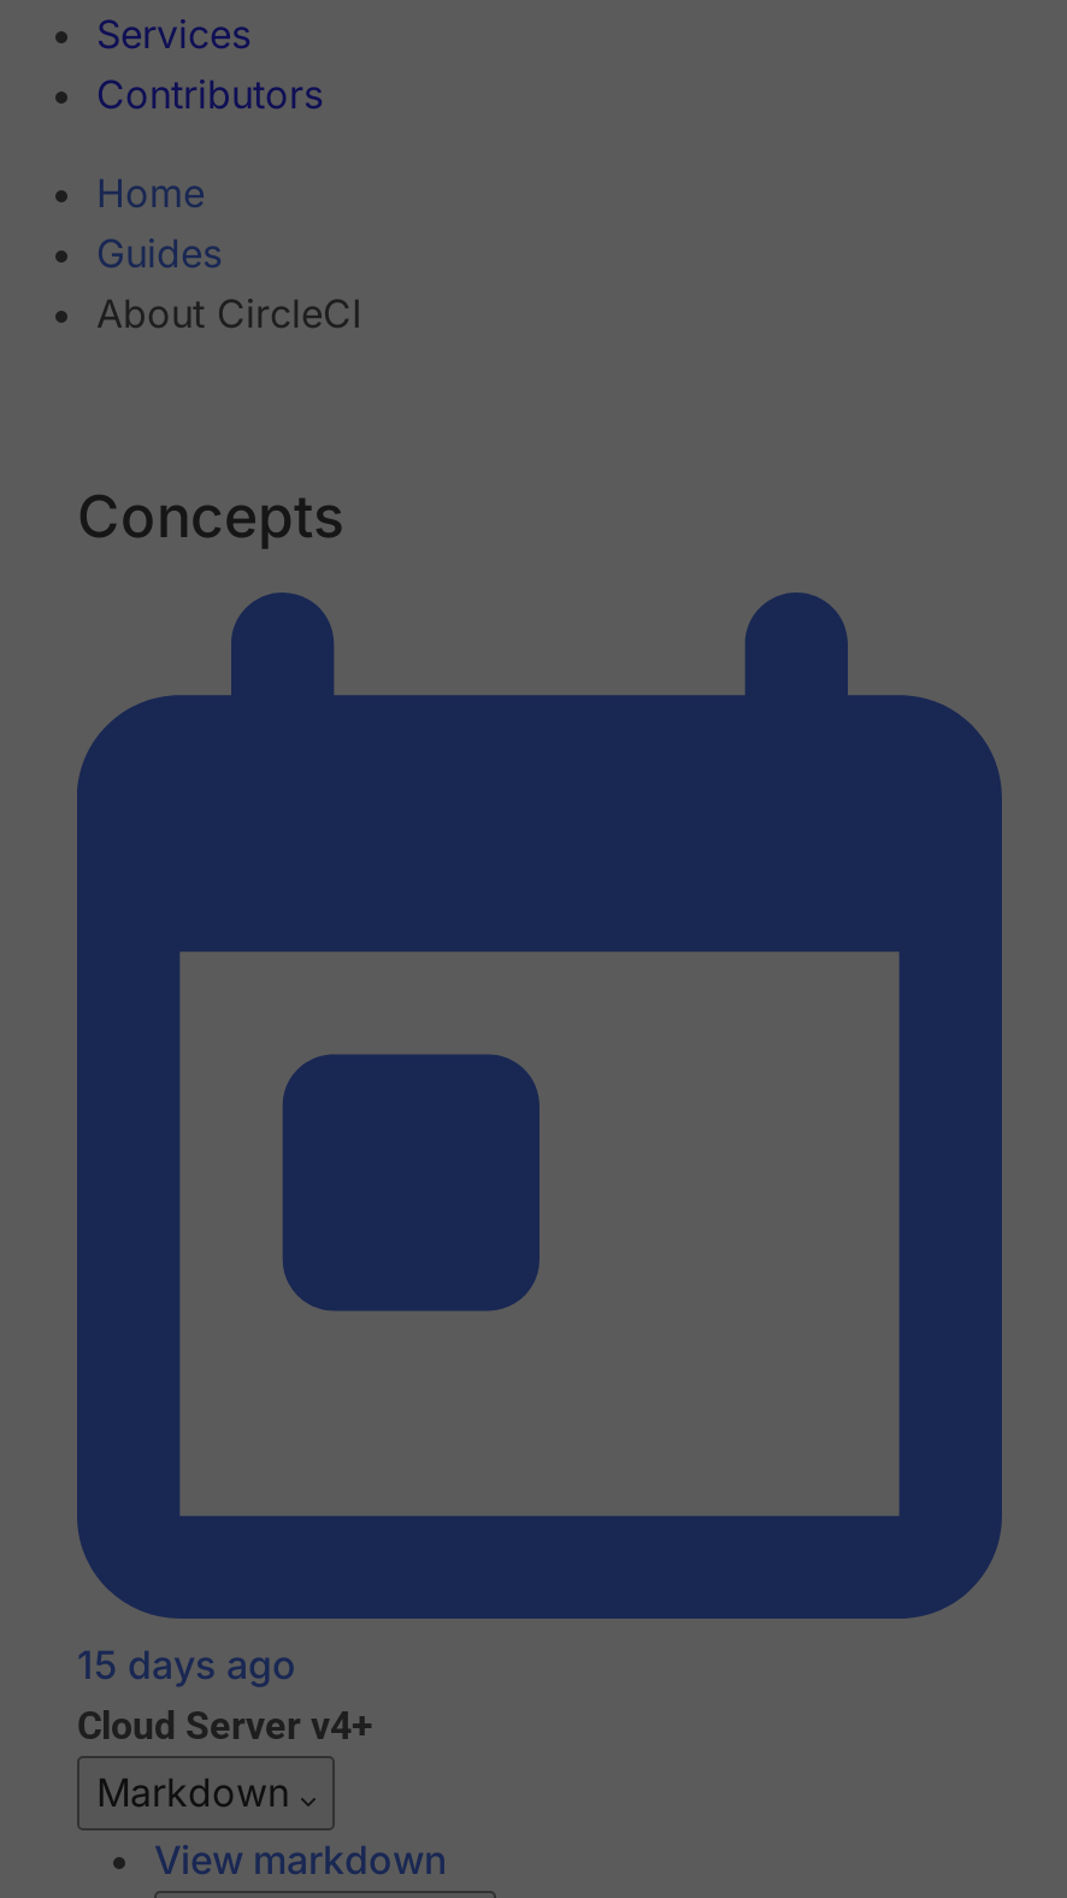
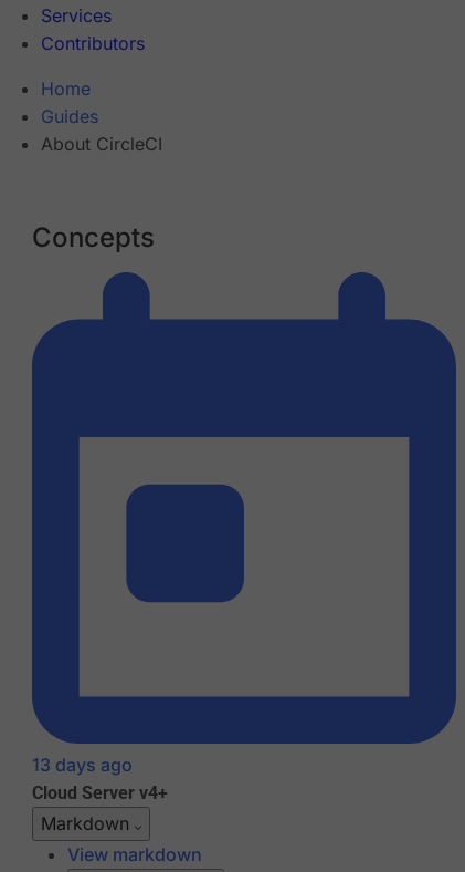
- 15 days ago
+ 13 days ago
